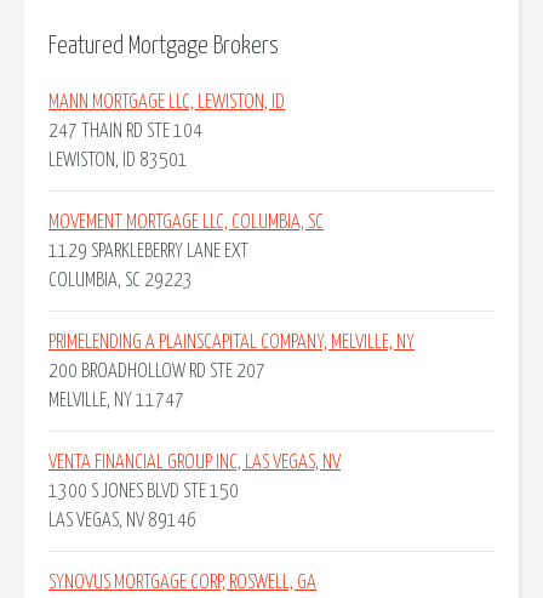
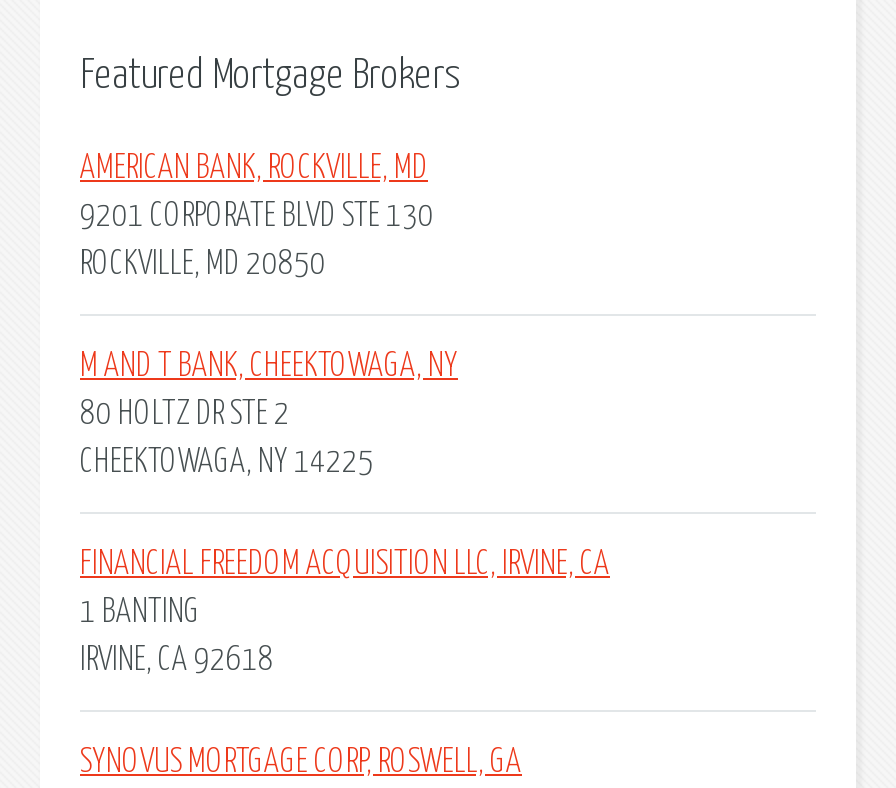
- MANN MORTGAGE LLC, LEWISTON, ID
- 247 THAIN RD STE 104
- LEWISTON, ID 83501
- MOVEMENT MORTGAGE LLC, COLUMBIA, SC
- 1129 SPARKLEBERRY LANE EXT
- COLUMBIA, SC 29223
- PRIMELENDING A PLAINSCAPITAL COMPANY, MELVILLE, NY
- 200 BROADHOLLOW RD STE 207
- MELVILLE, NY 11747
- VENTA FINANCIAL GROUP INC, LAS VEGAS, NV
- 1300 S JONES BLVD STE 150
- LAS VEGAS, NV 89146
+ AMERICAN BANK, ROCKVILLE, MD
+ 9201 CORPORATE BLVD STE 130
+ ROCKVILLE, MD 20850
+ M AND T BANK, CHEEKTOWAGA, NY
+ 80 HOLTZ DR STE 2
+ CHEEKTOWAGA, NY 14225
+ FINANCIAL FREEDOM ACQUISITION LLC, IRVINE, CA
+ 1 BANTING
+ IRVINE, CA 92618
